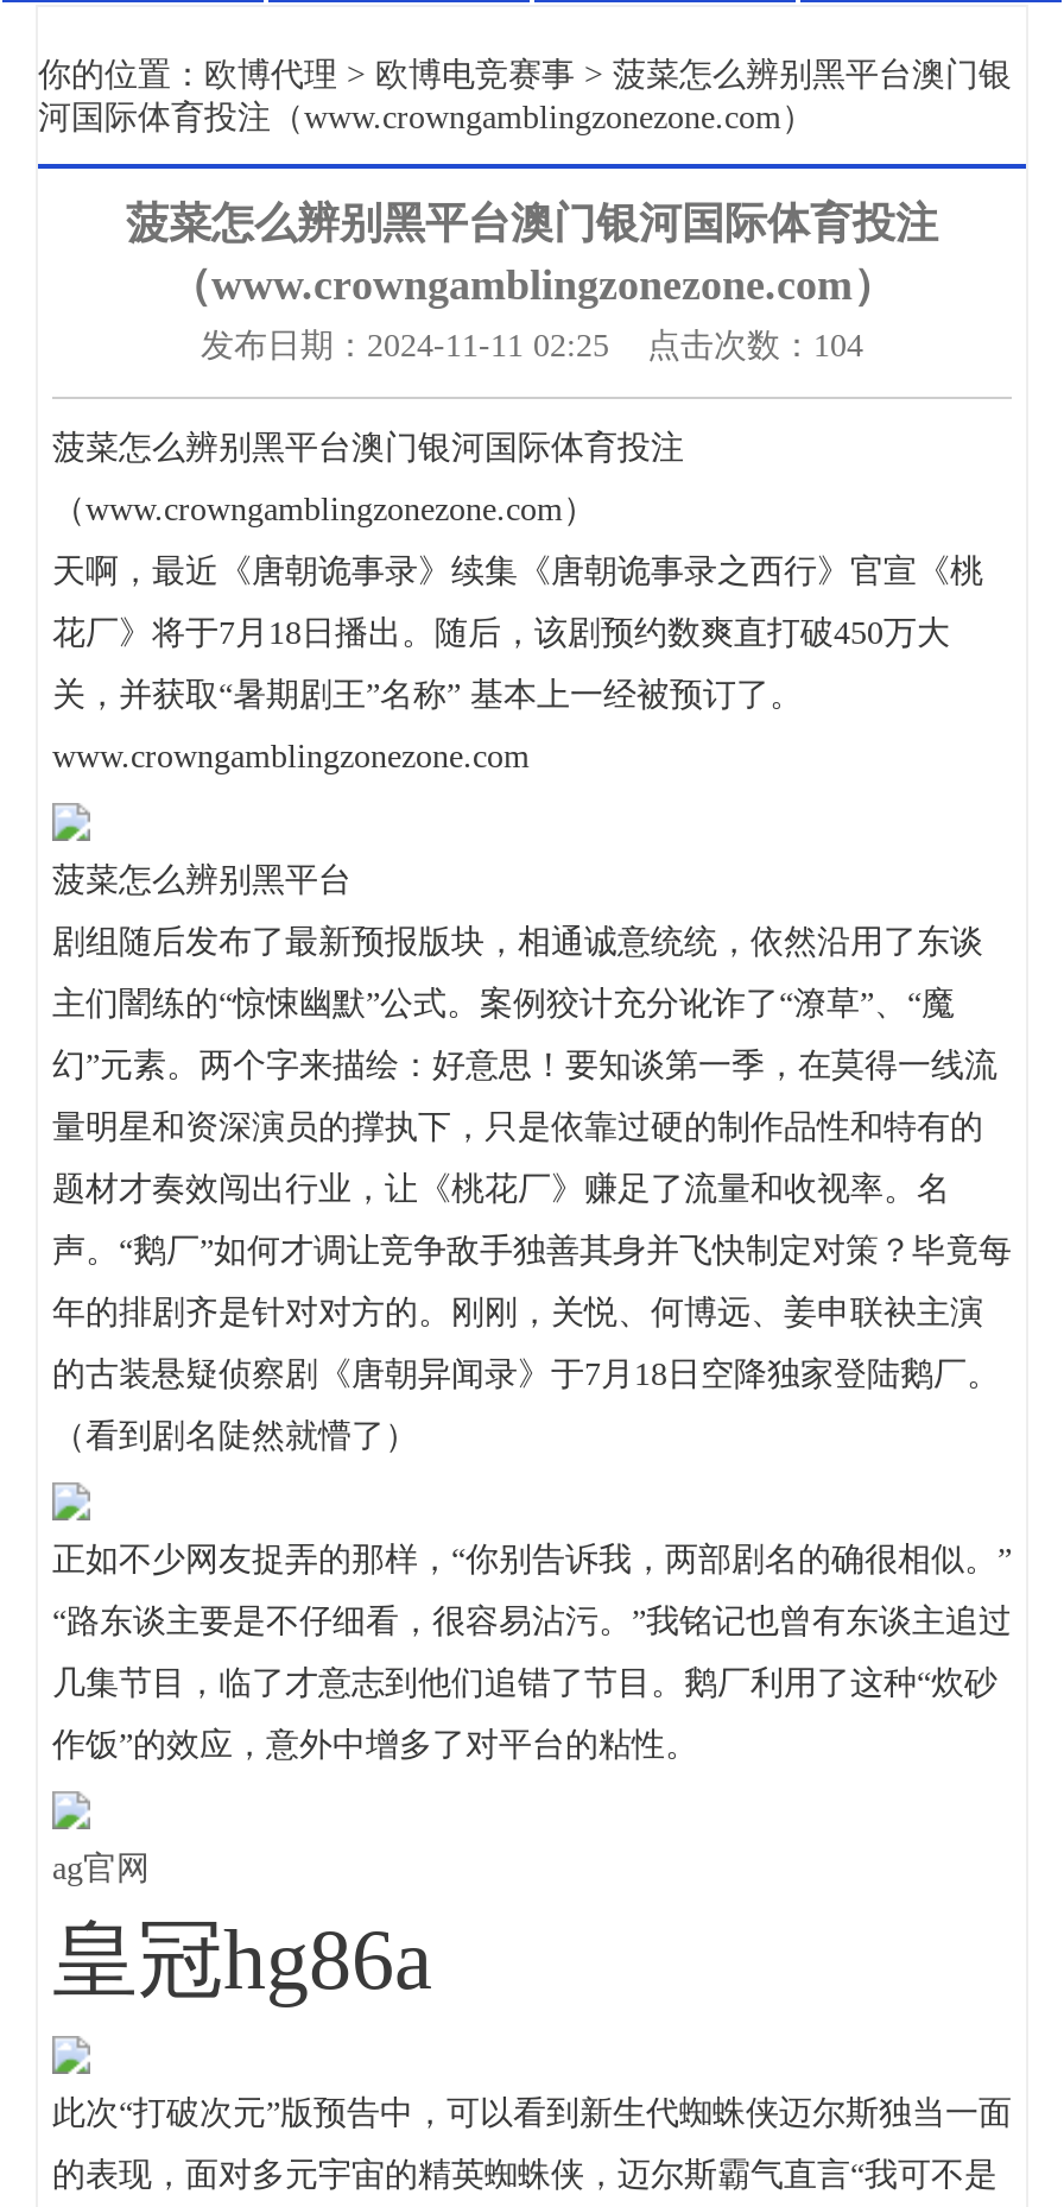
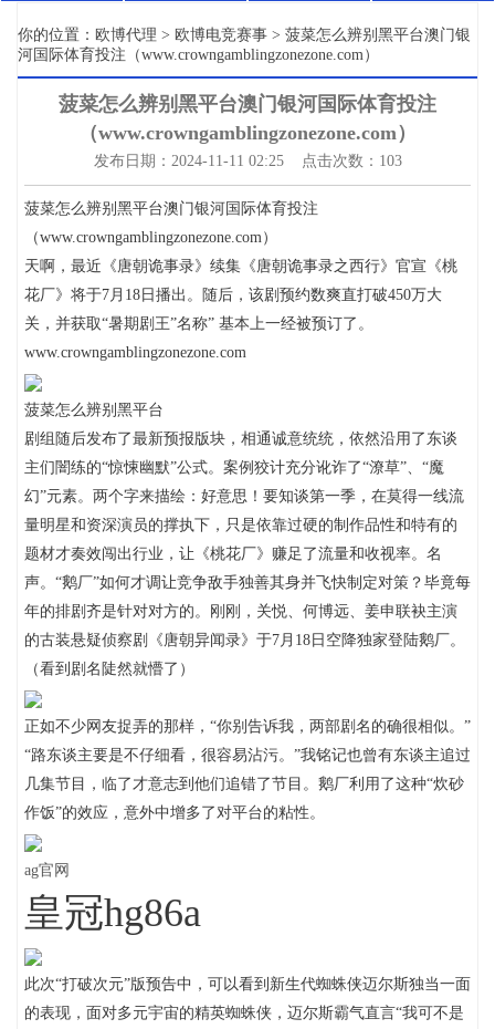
- 发布日期：2024-11-11 02:25 点击次数：104
+ 发布日期：2024-11-11 02:25 点击次数：103
